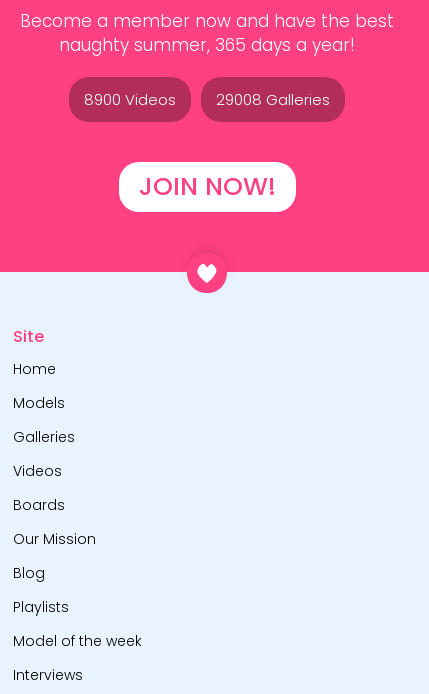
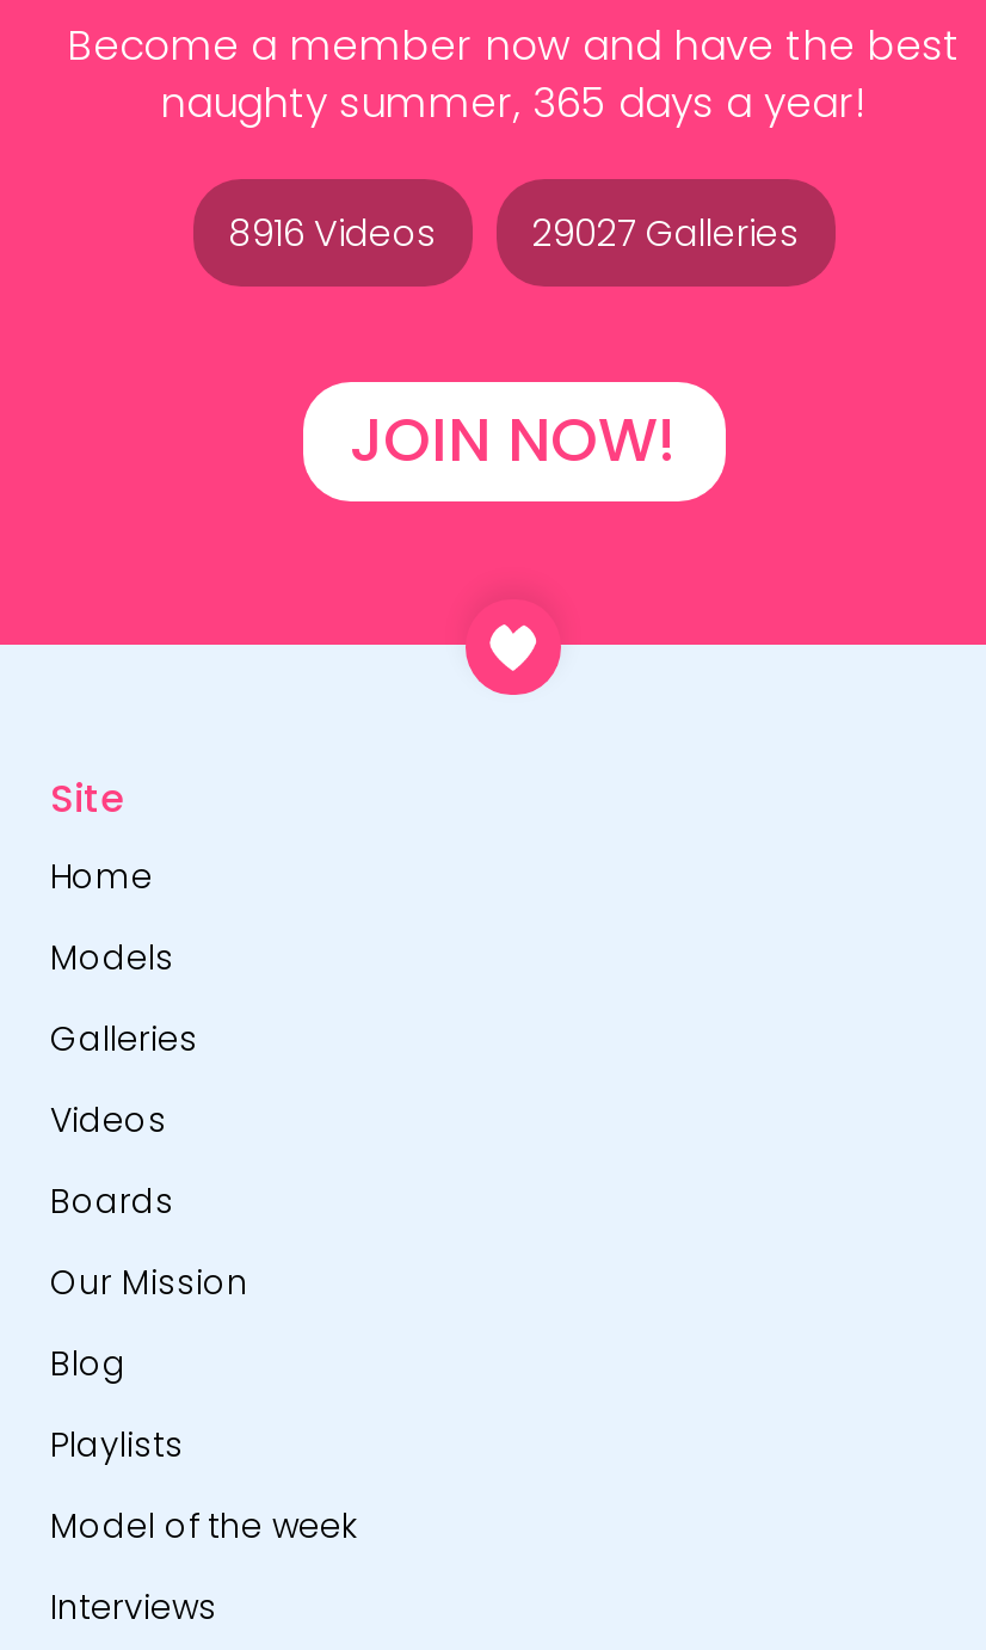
- 8900 Videos
+ 8916 Videos

- 29008 Galleries
+ 29027 Galleries
